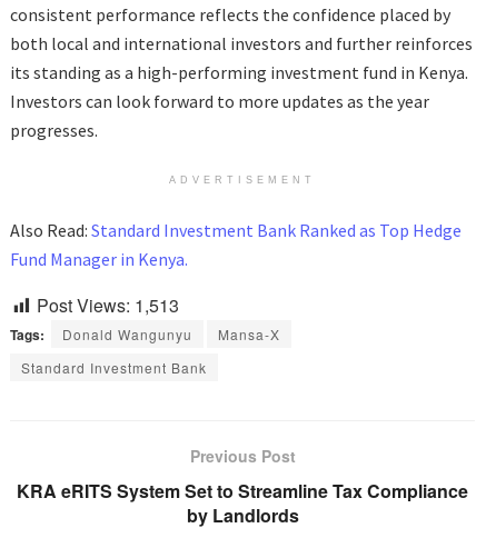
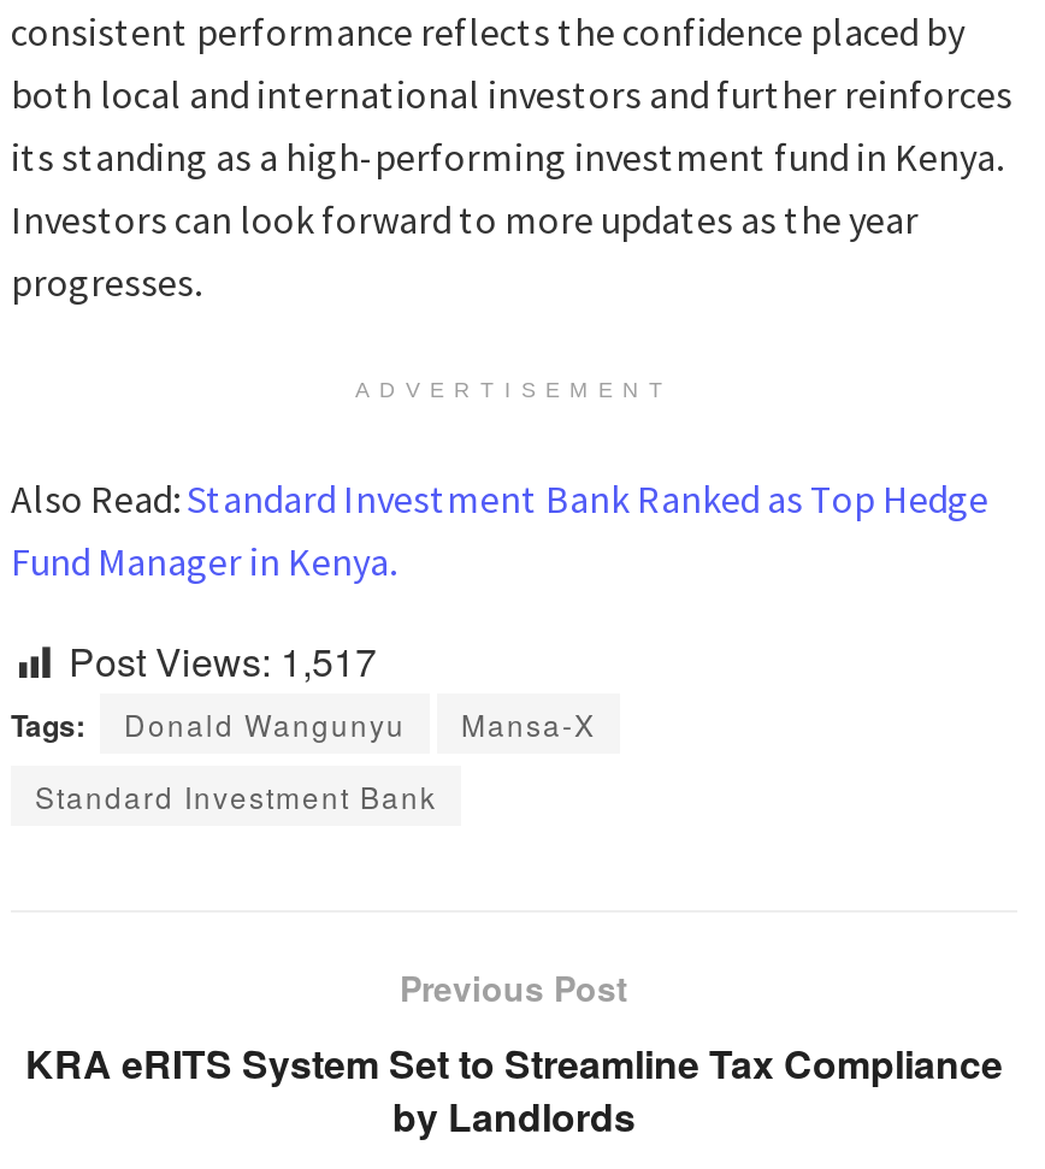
- Post Views: 1,513
+ Post Views: 1,517
